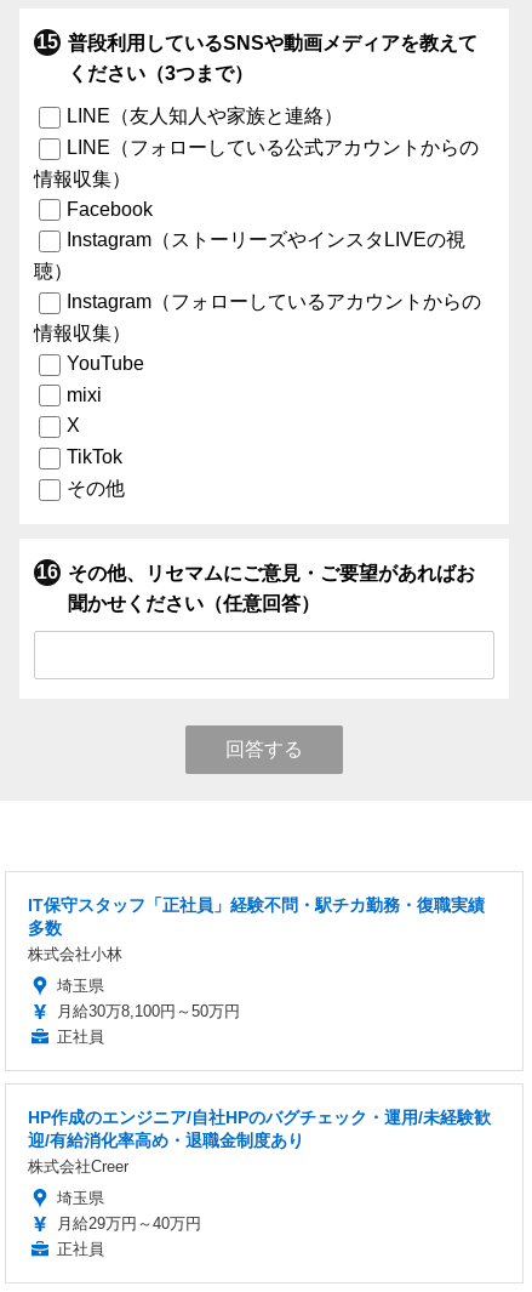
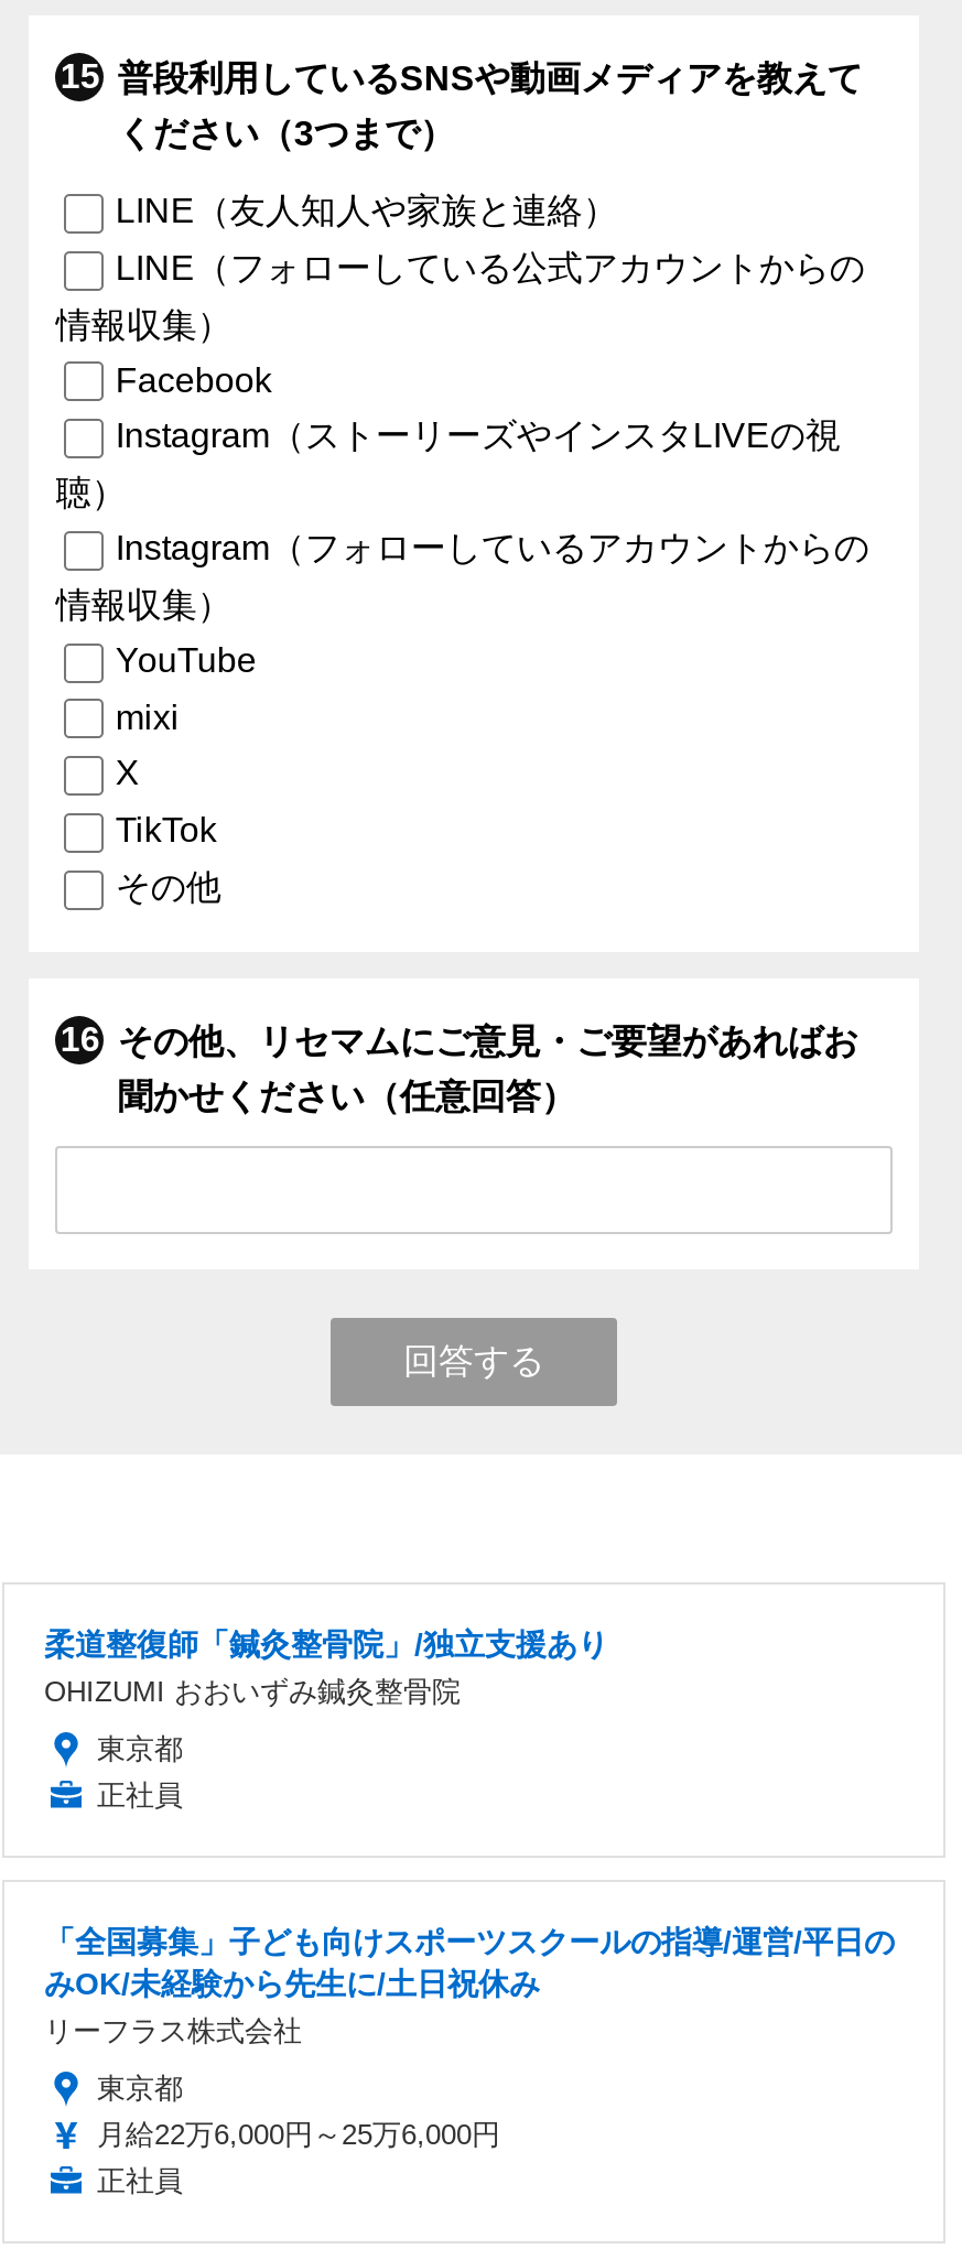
- IT保守スタッフ「正社員」経験不問・駅チカ勤務・復職実績
- 多数
- 株式会社小林
+ 柔道整復師「鍼灸整骨院」/独立支援あり
+ OHIZUMI おおいずみ鍼灸整骨院

- 埼玉県
- 月給30万8,100円～50万円
+ 東京都

- HP作成のエンジニア/自社HPのバグチェック・運用/未経験歓
- 迎/有給消化率高め・退職金制度あり
- 株式会社Creer
+ 「全国募集」子ども向けスポーツスクールの指導/運営/平日の
+ みOK/未経験から先生に/土日祝休み
+ リーフラス株式会社

- 埼玉県
- 月給29万円～40万円
+ 東京都
+ 月給22万6,000円～25万6,000円
